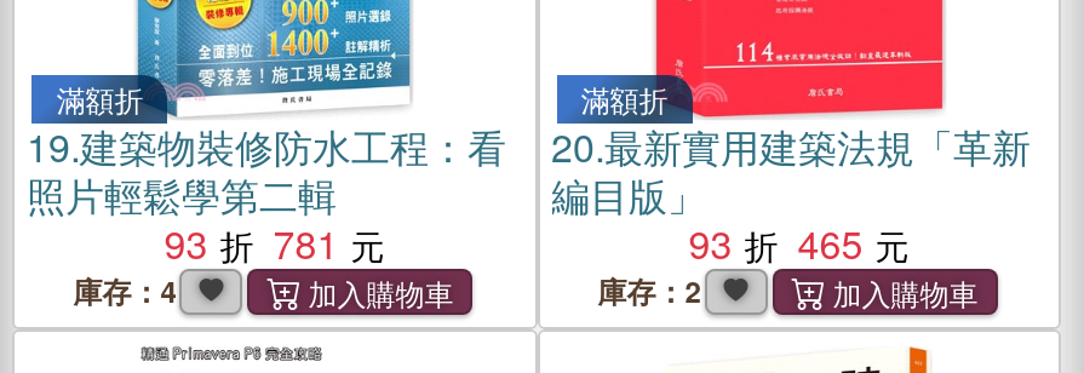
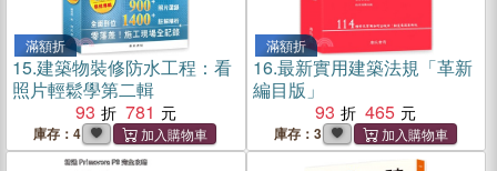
- 19.建築物裝修防水工程：看
+ 15.建築物裝修防水工程：看

- 20.最新實用建築法規「革新
+ 16.最新實用建築法規「革新

- 庫存：2
+ 庫存：3
